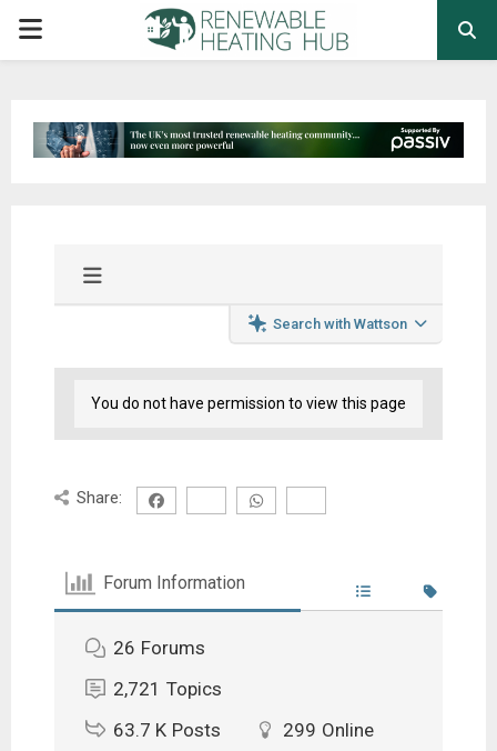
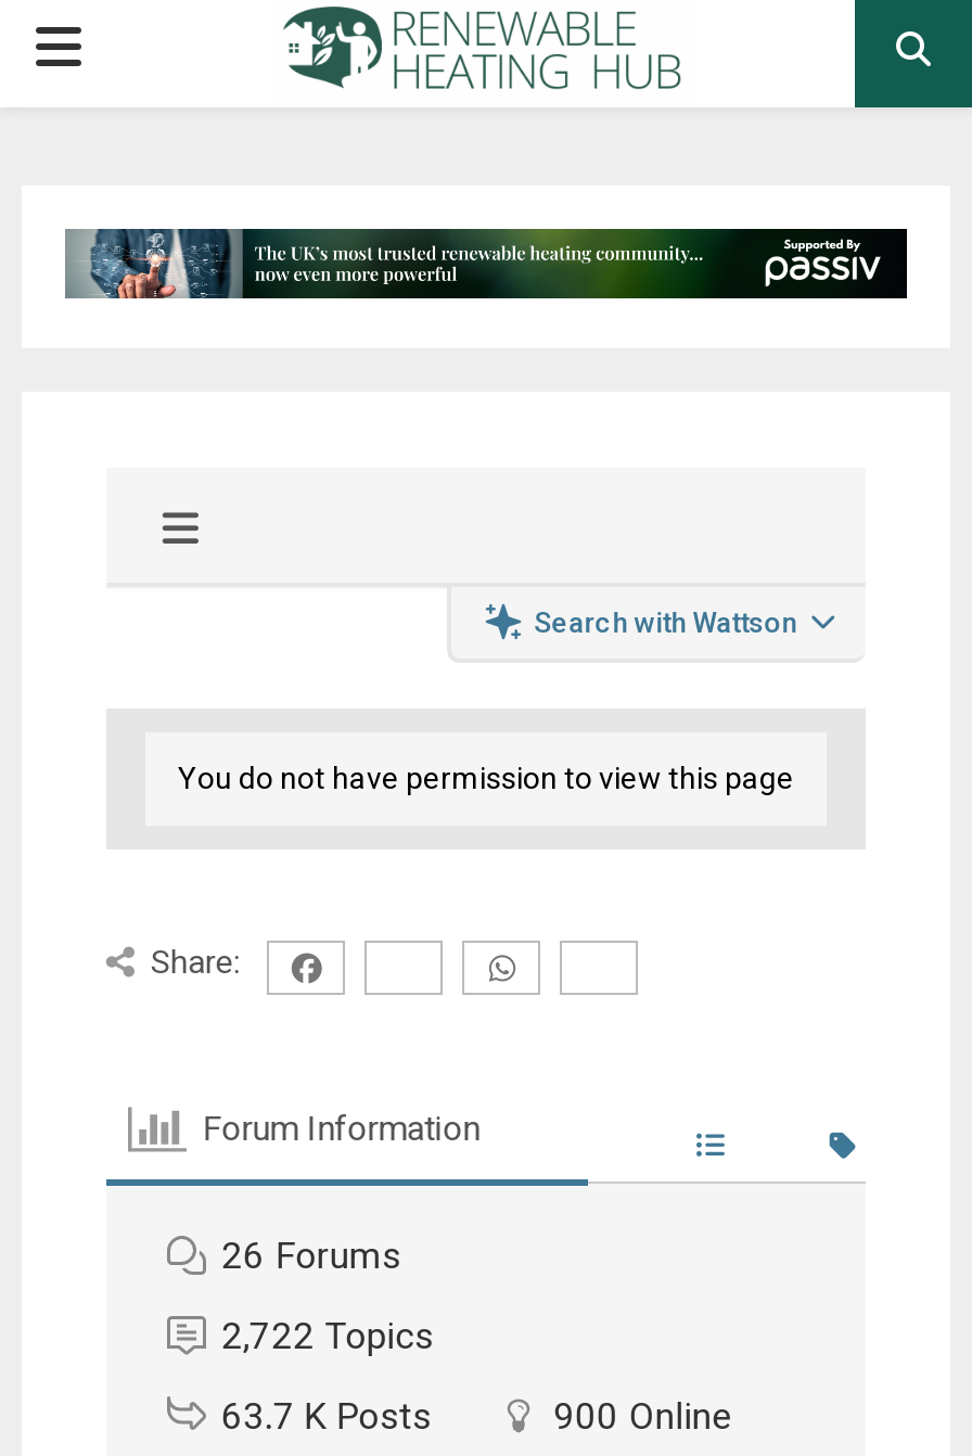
- 2,721 Topics
+ 2,722 Topics

- 299 Online
+ 900 Online
